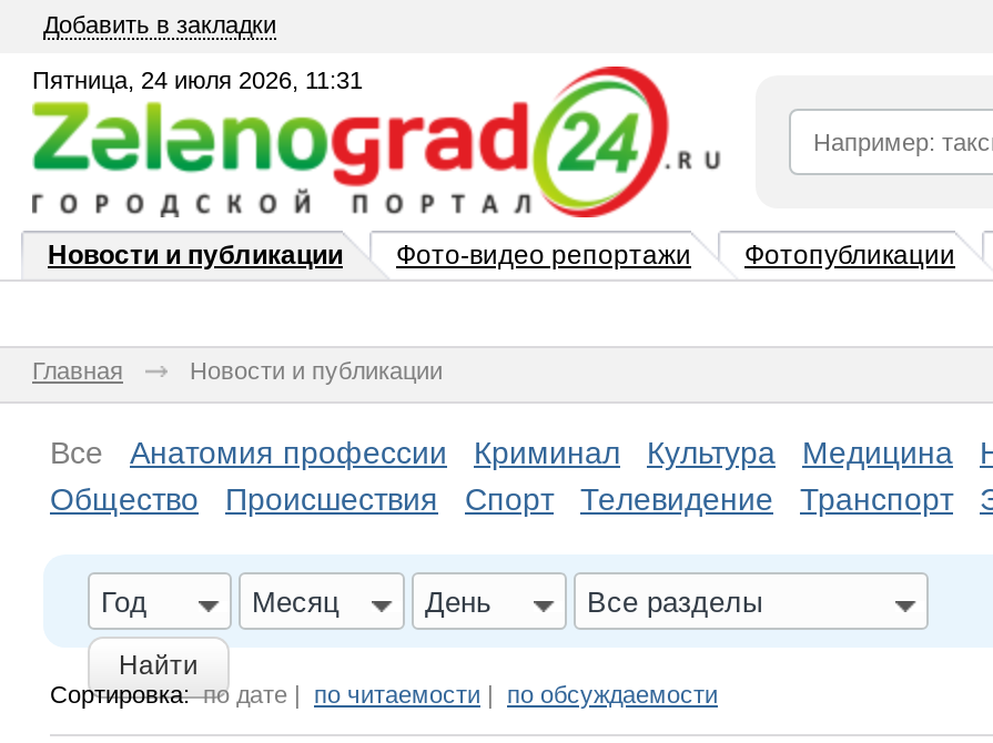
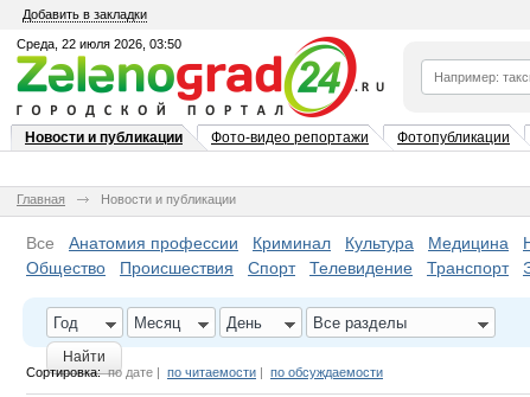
- Пятница, 24 июля 2026, 11:31
+ Среда, 22 июля 2026, 03:50
